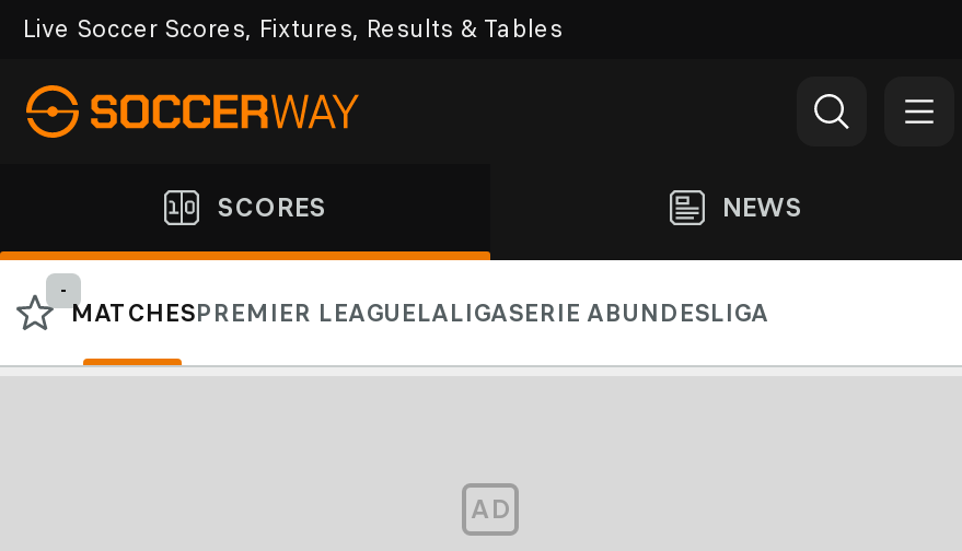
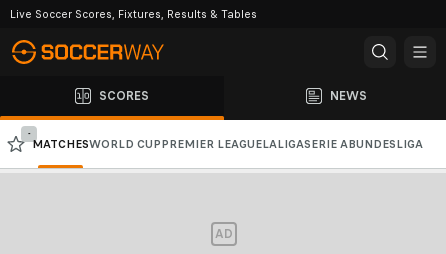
- MATCHESPREMIER LEAGUELALIGASERIE ABUNDESLIGA
+ MATCHESWORLD CUP PREMIER LEAGUELALIGASERIE A BUNDESLIGA
